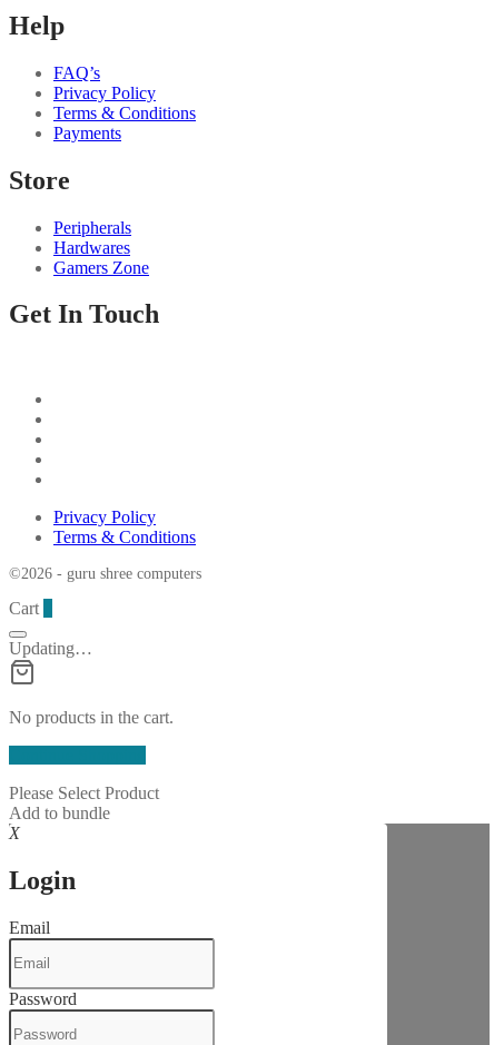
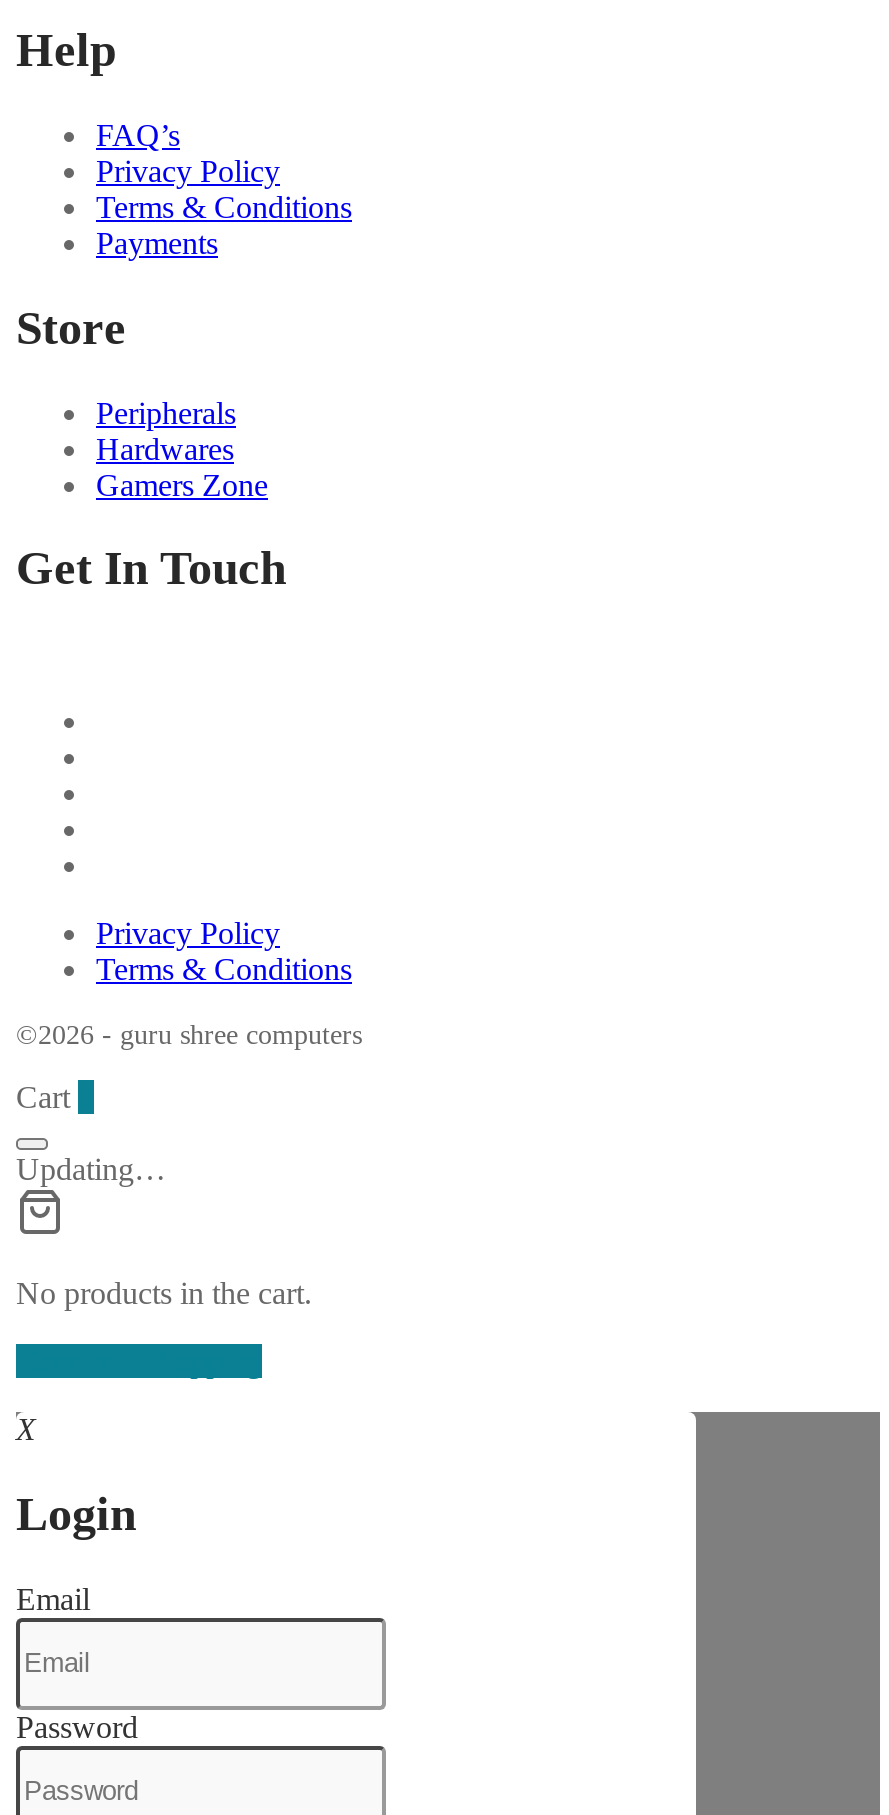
- Please Select Product
- Add to bundle
